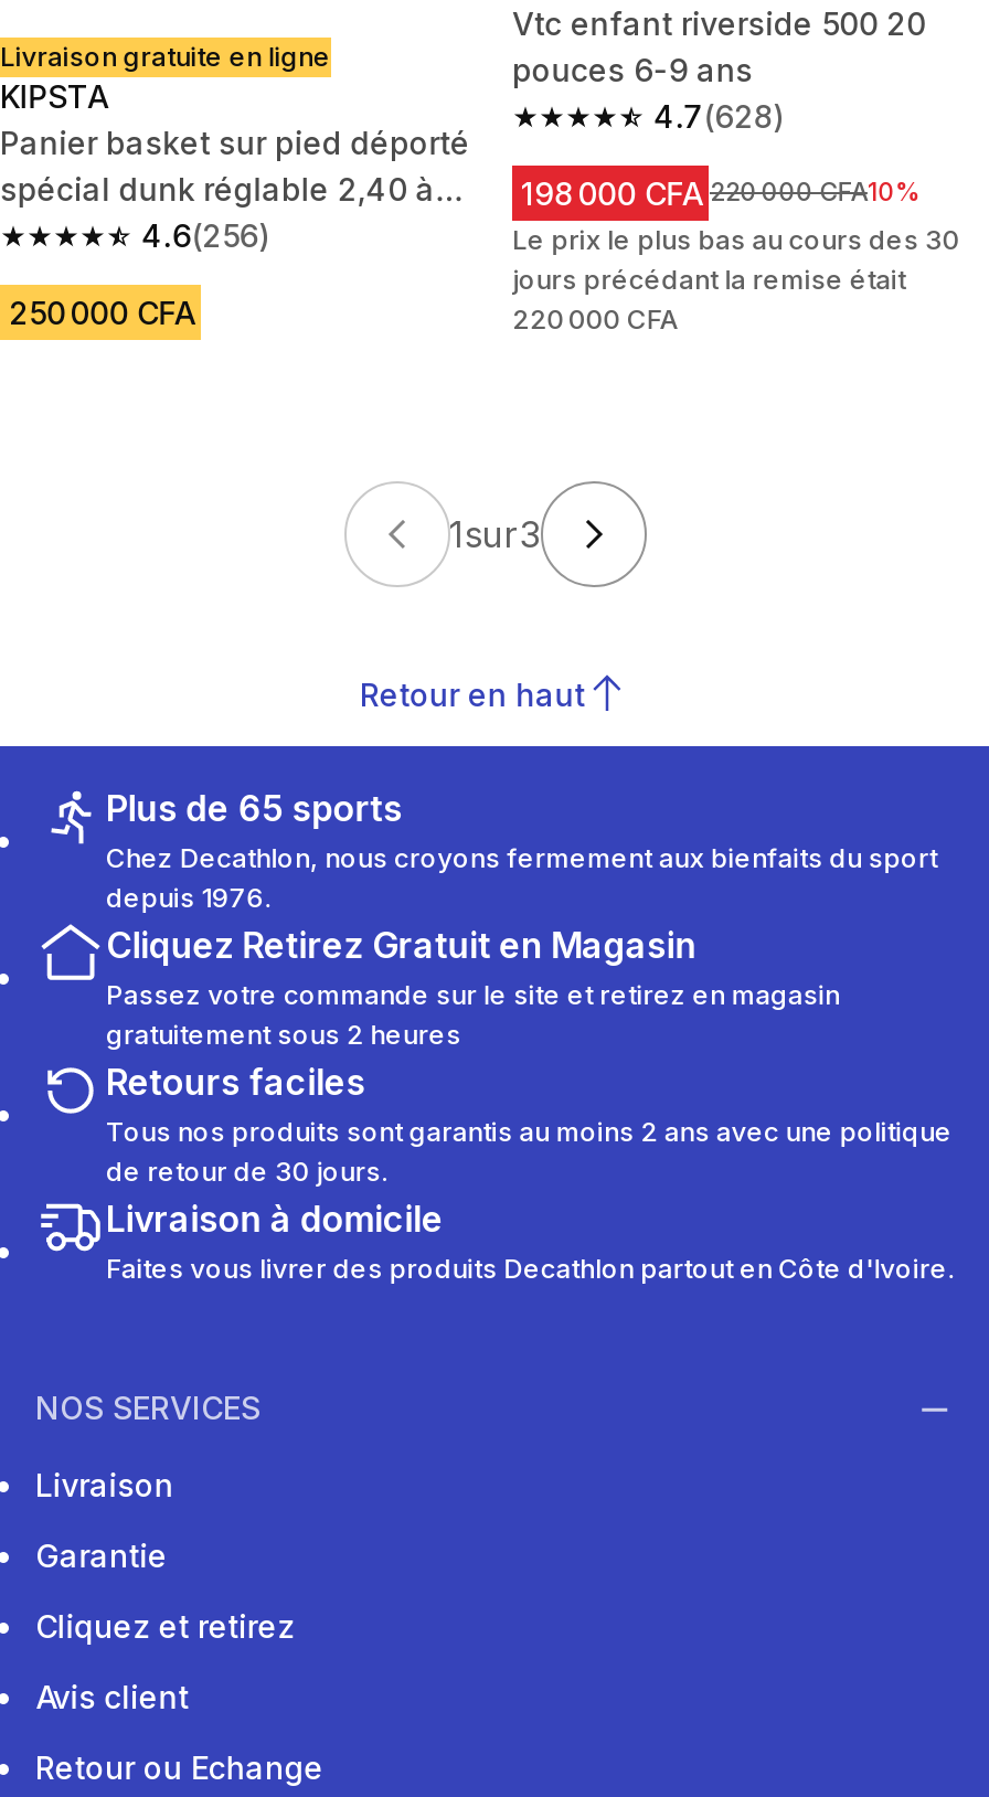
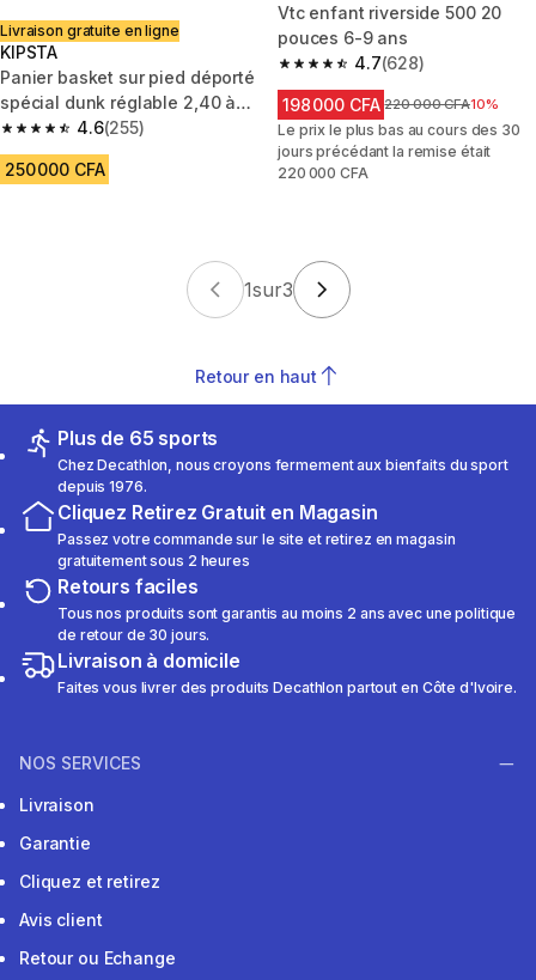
- (256)
+ (255)
